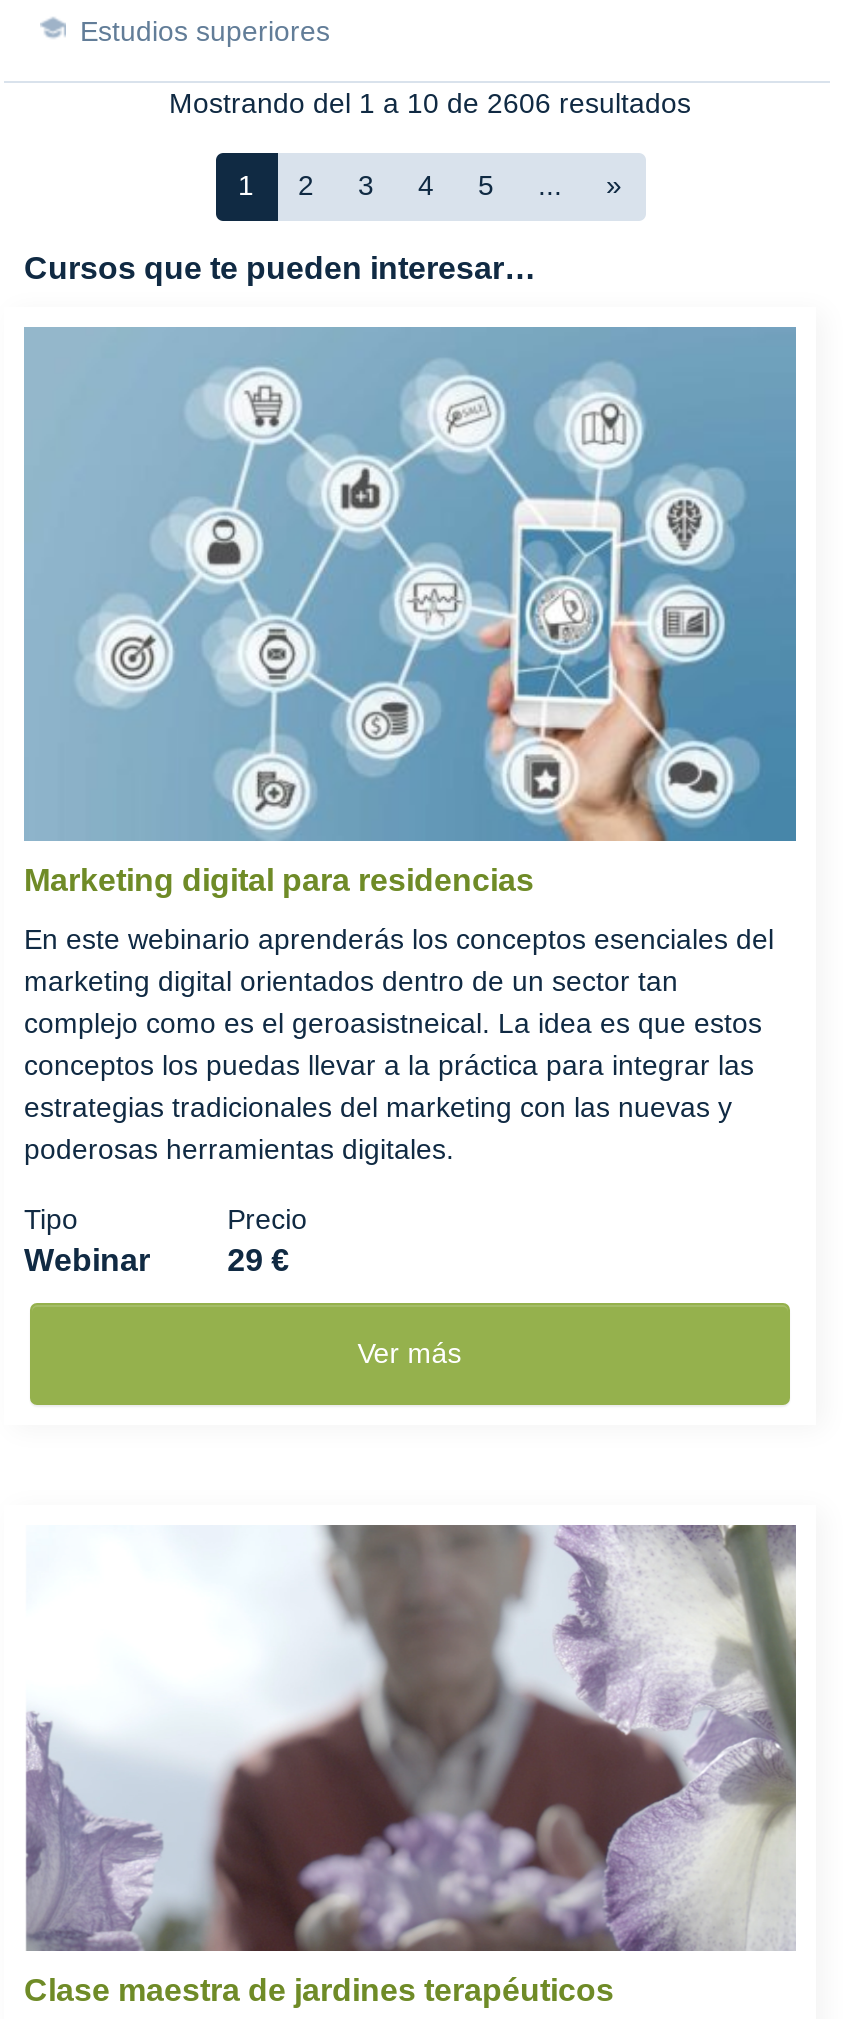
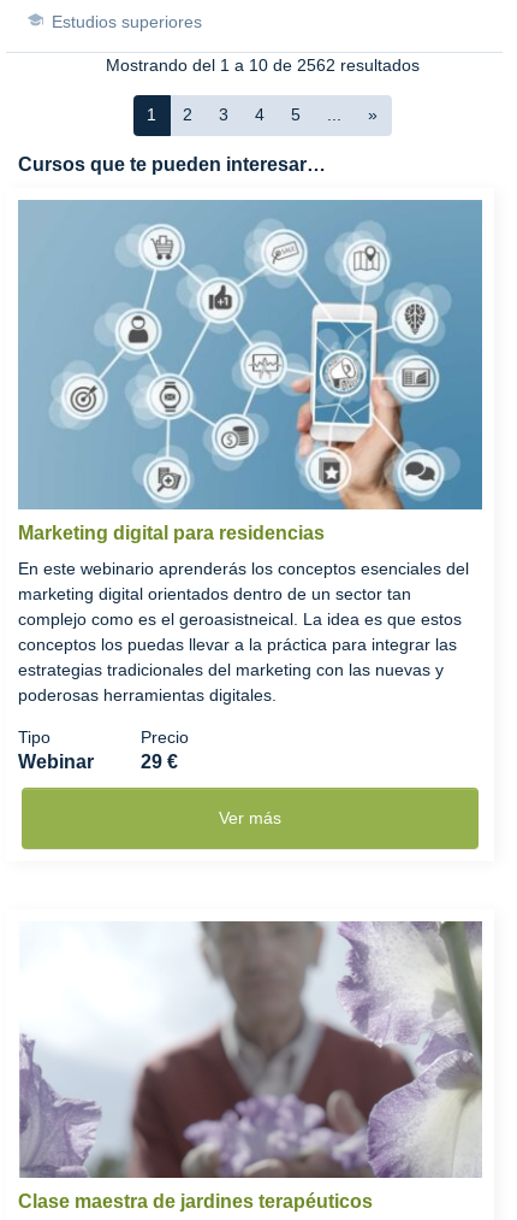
- Mostrando del 1 a 10 de 2606 resultados
+ Mostrando del 1 a 10 de 2562 resultados
